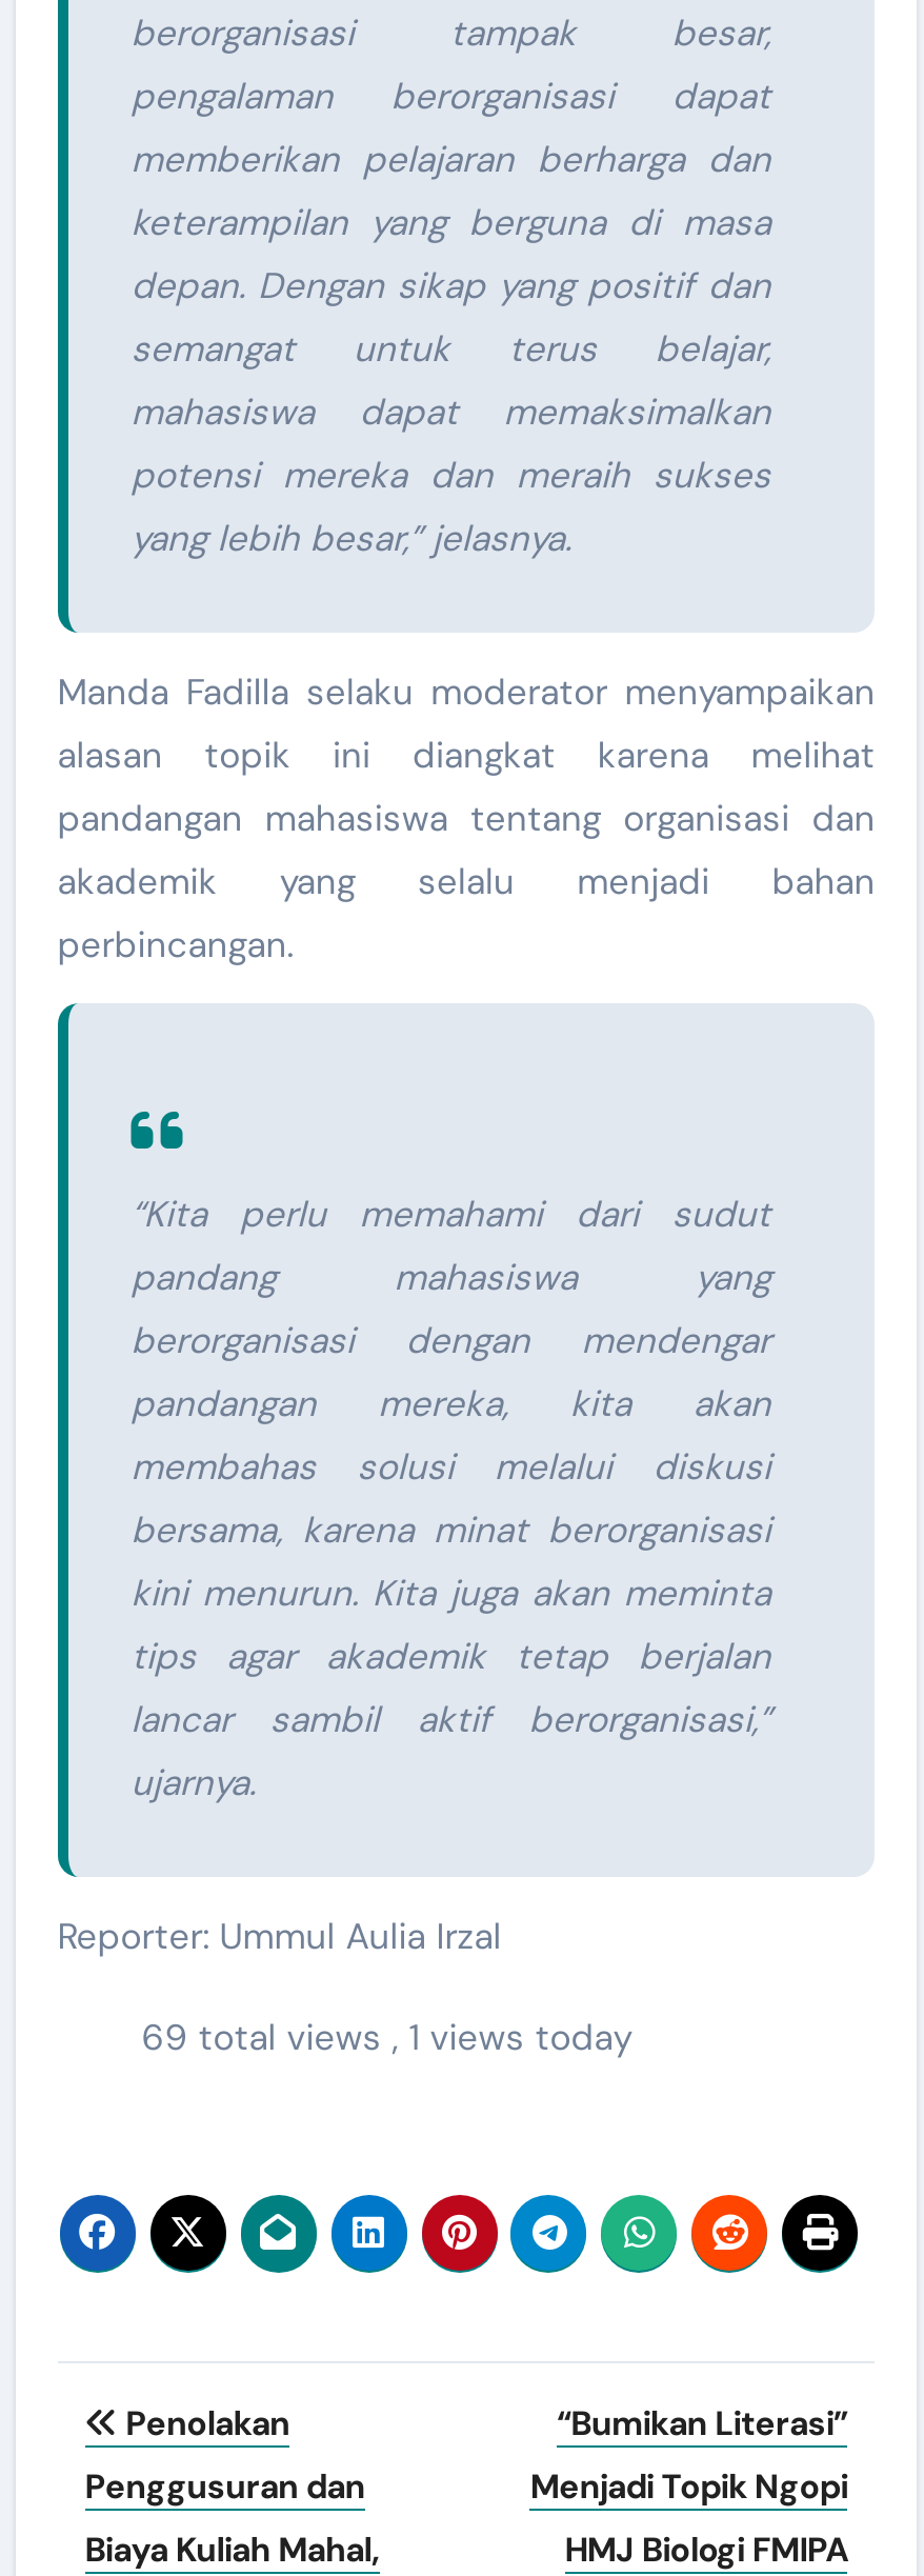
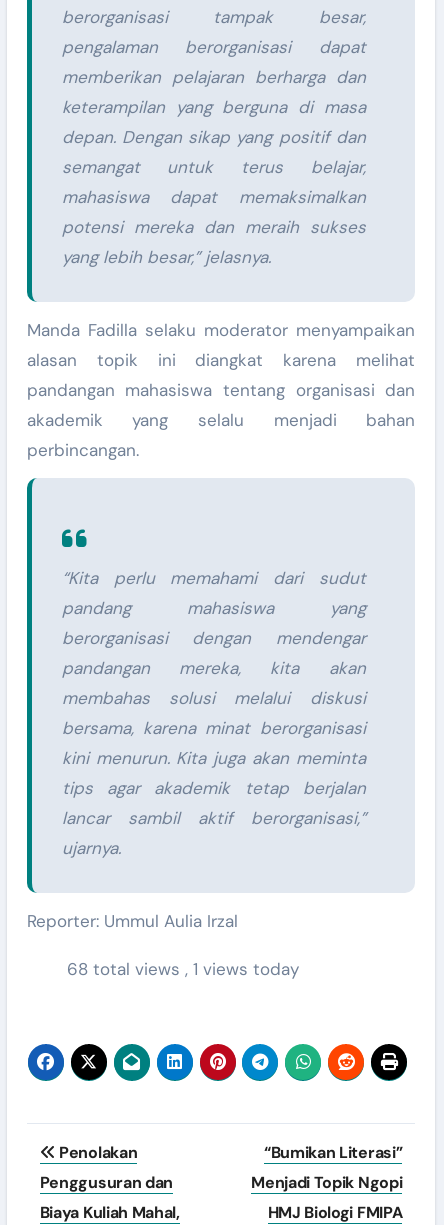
- 69 total views, 1 views today
+ 68 total views, 1 views today
